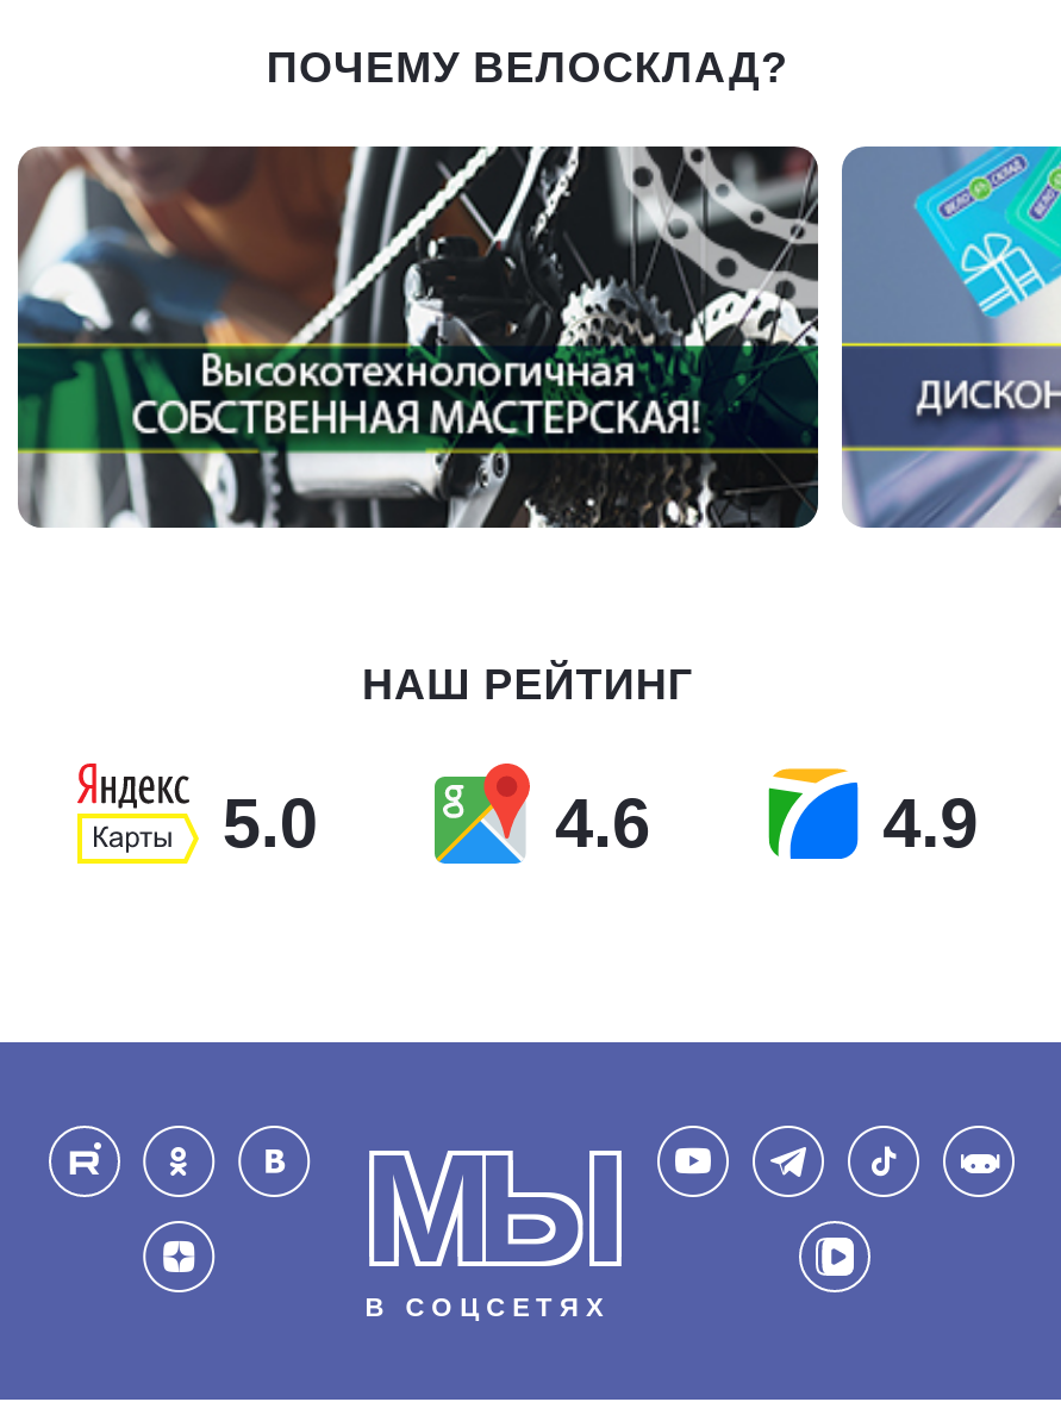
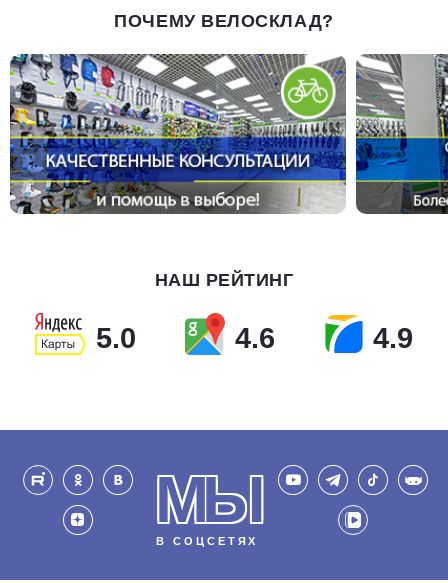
- [image]
+ [image]

- [image]
+ [image]
